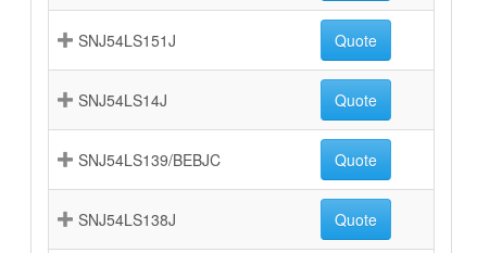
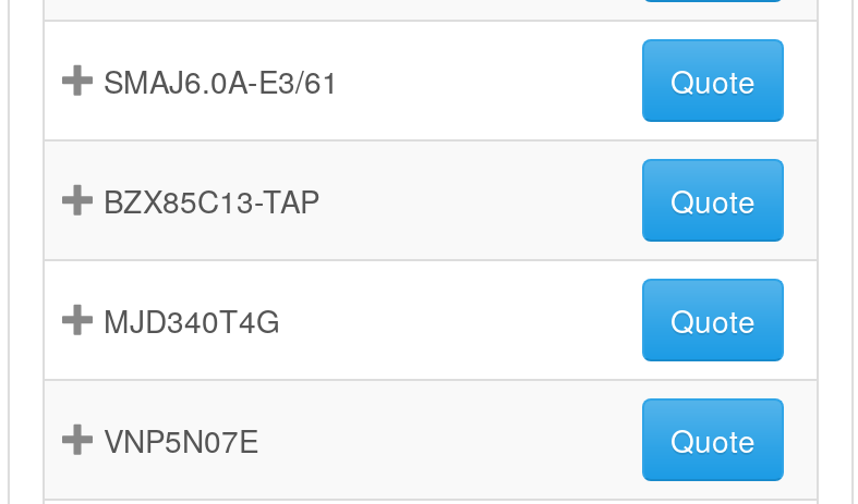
- SNJ54LS151J
+ SMAJ6.0A-E3/61

- SNJ54LS14J
+ BZX85C13-TAP

- SNJ54LS139/BEBJC
+ MJD340T4G

- SNJ54LS138J
+ VNP5N07E
